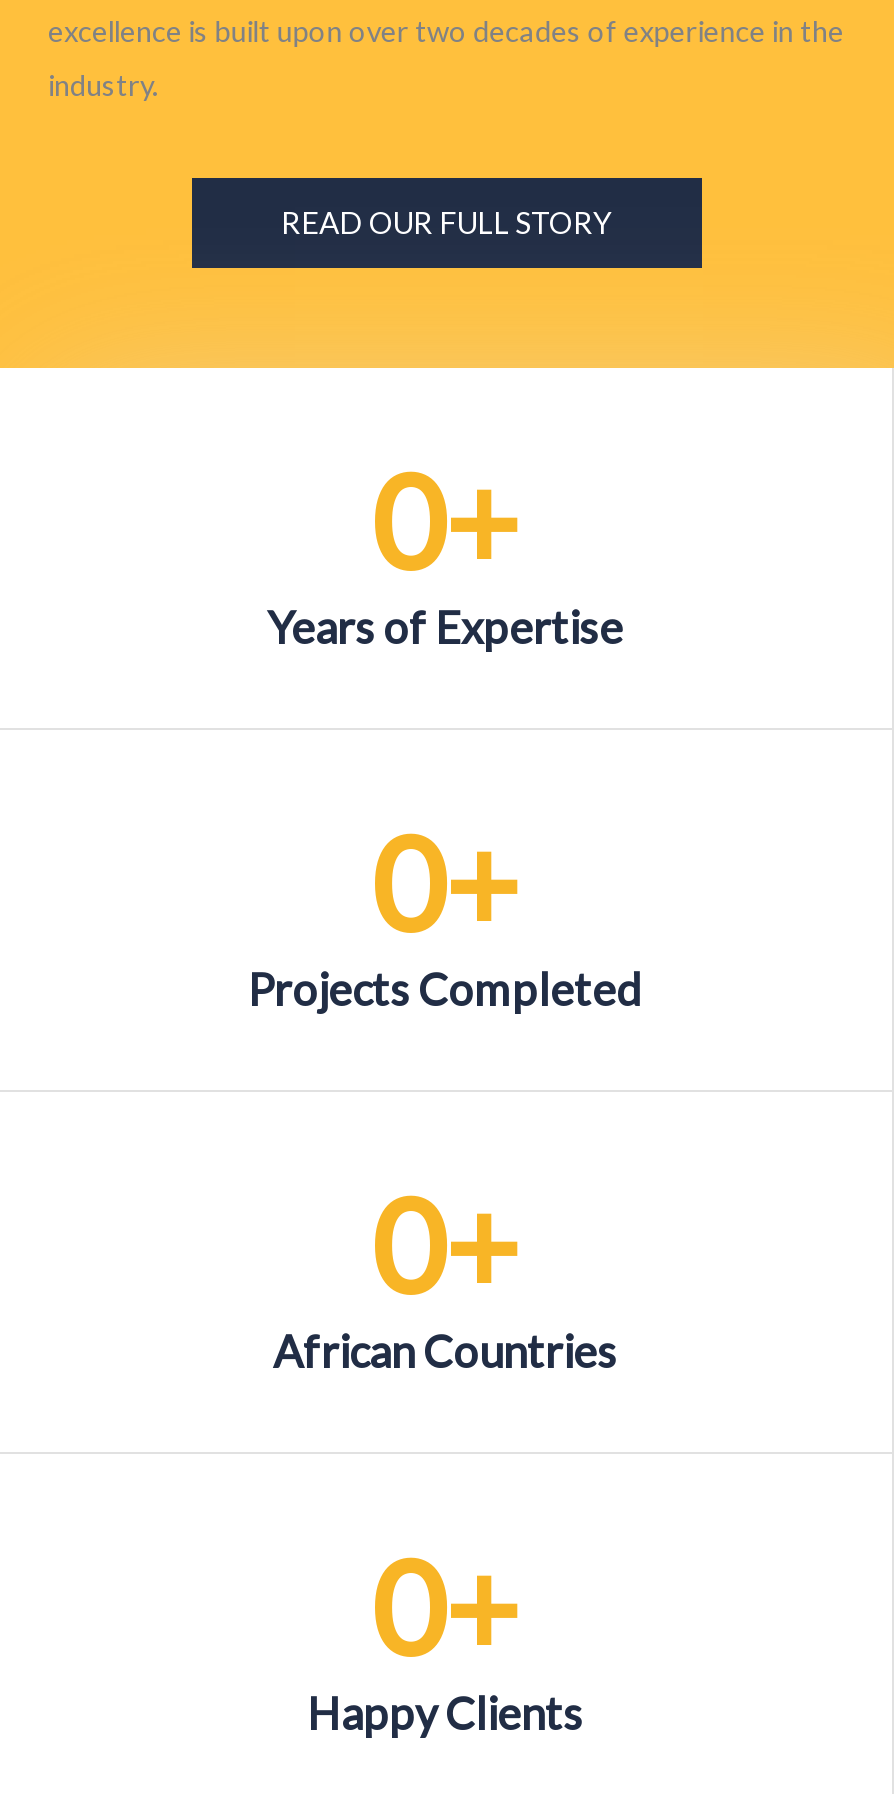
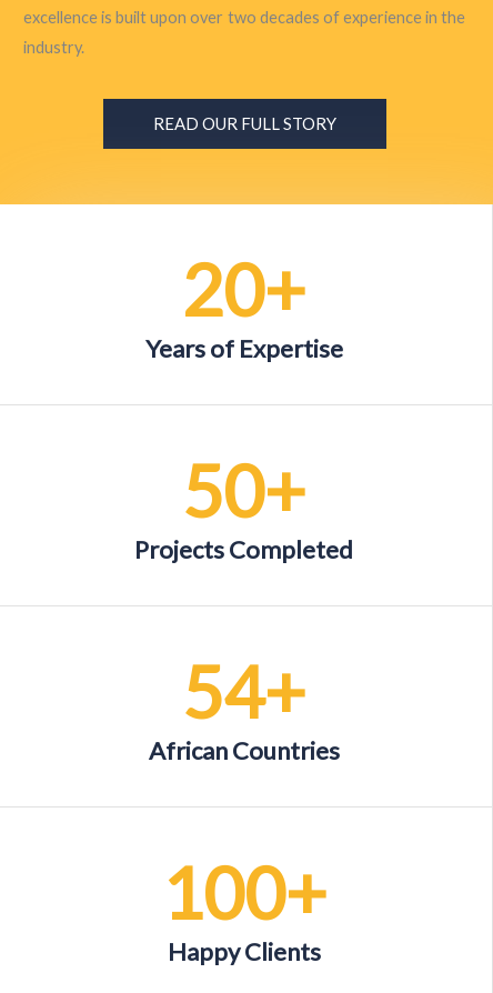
- 0+
+ 20+

- 0+
+ 50+

- 0+
+ 54+

- 0+
+ 100+
